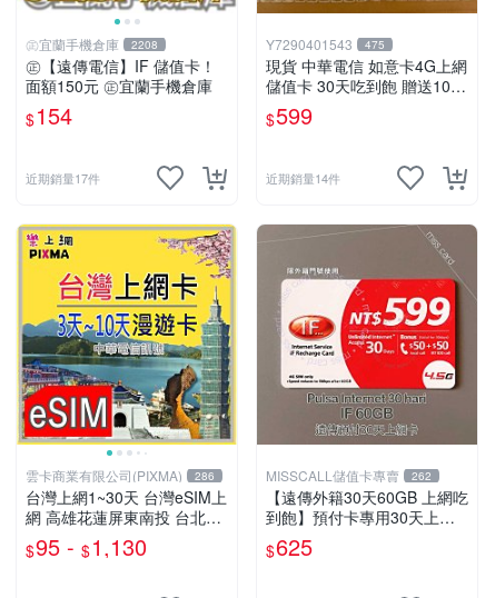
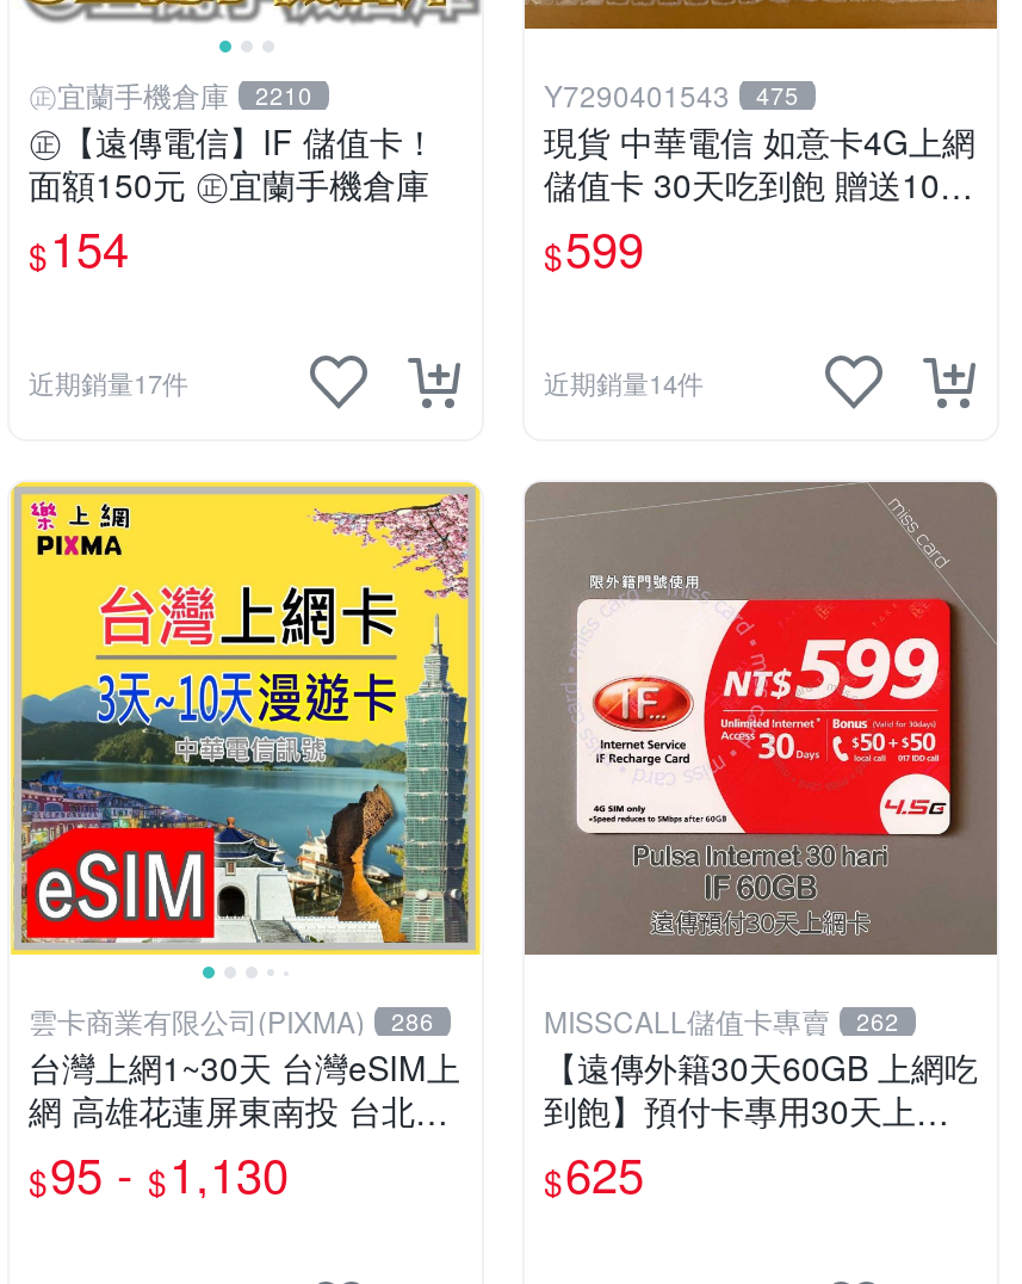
- ㊣宜蘭手機倉庫 2208
+ ㊣宜蘭手機倉庫 2210
